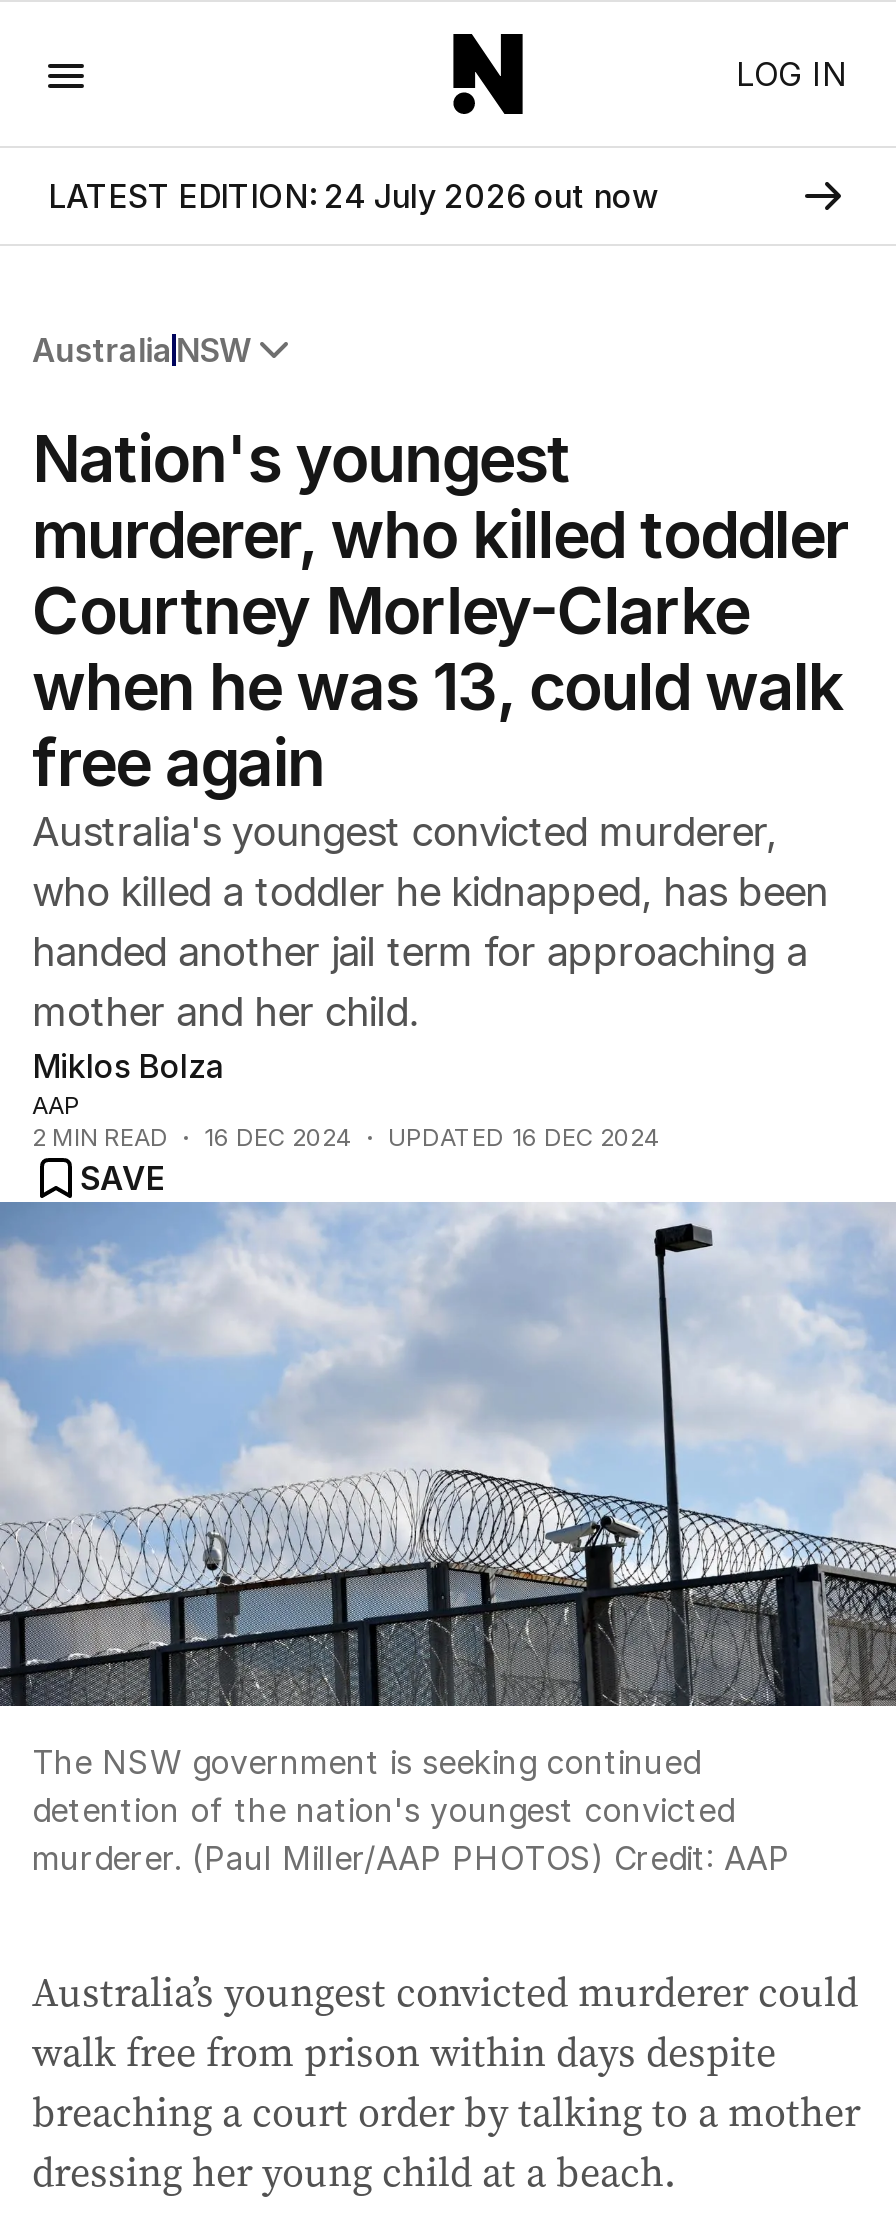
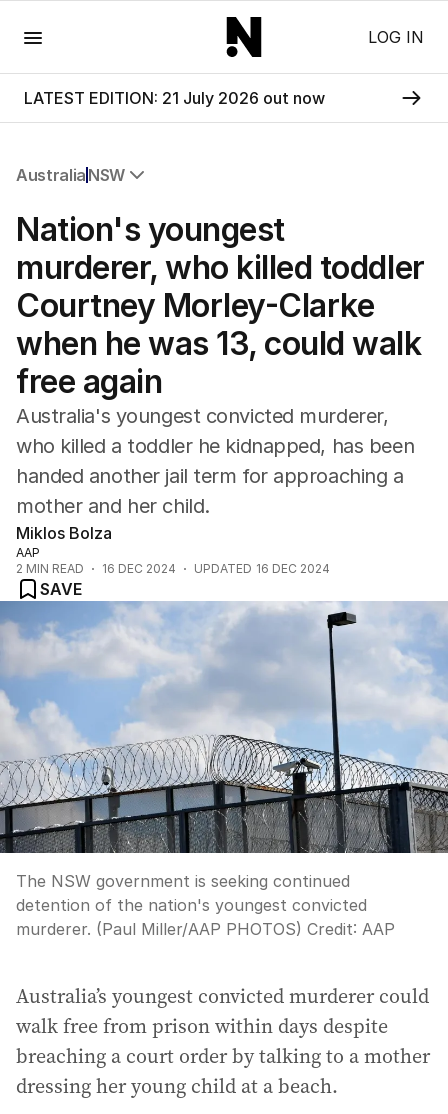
- LATEST EDITION: 24 July 2026 out now
+ LATEST EDITION: 21 July 2026 out now
